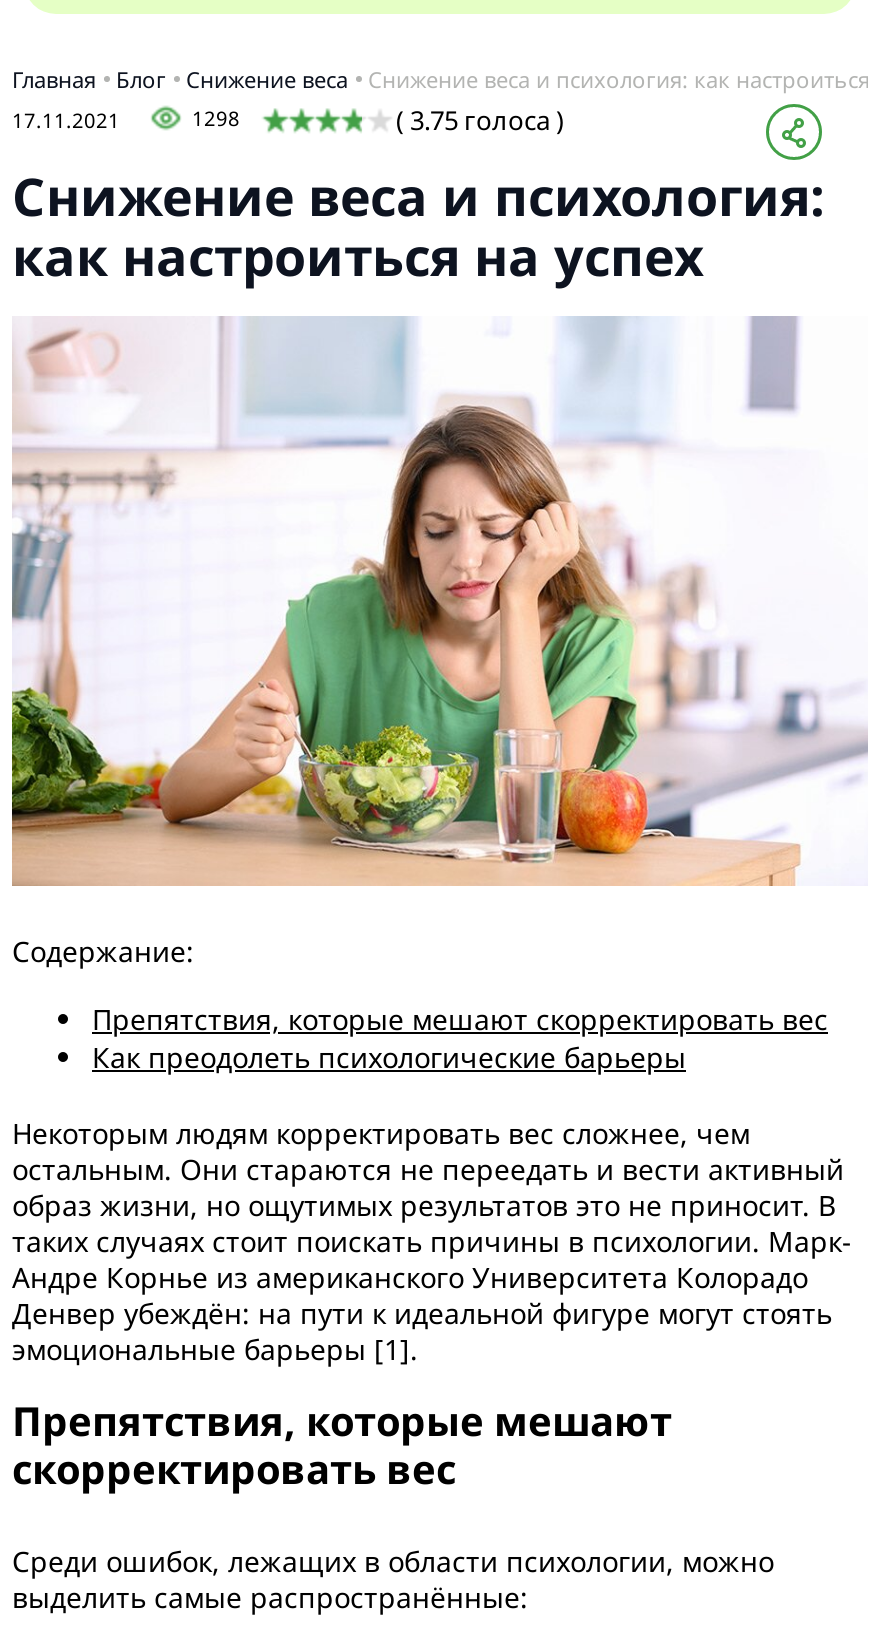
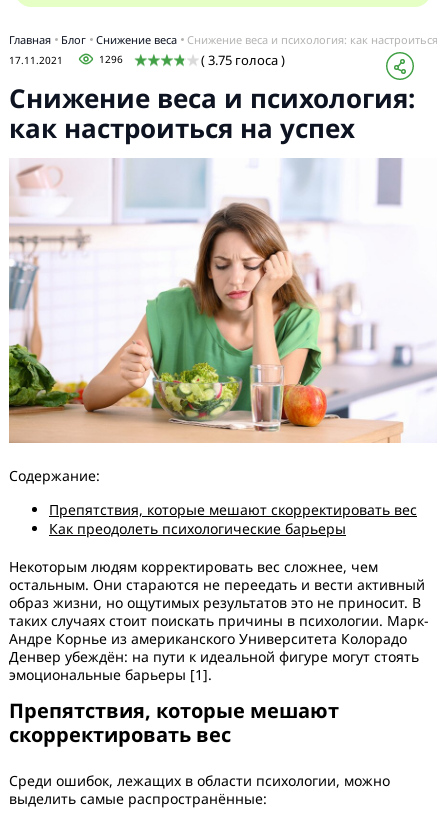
- 1298
+ 1296
